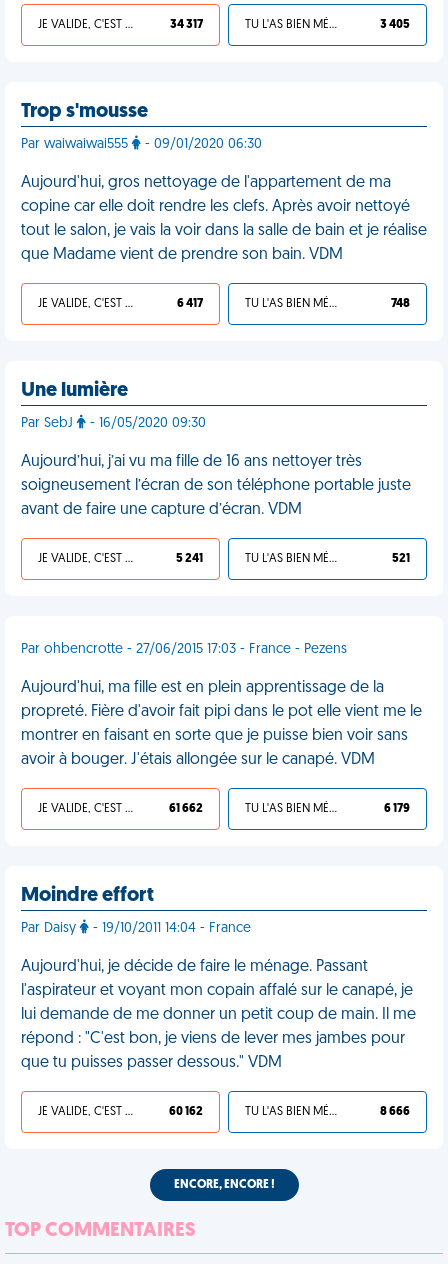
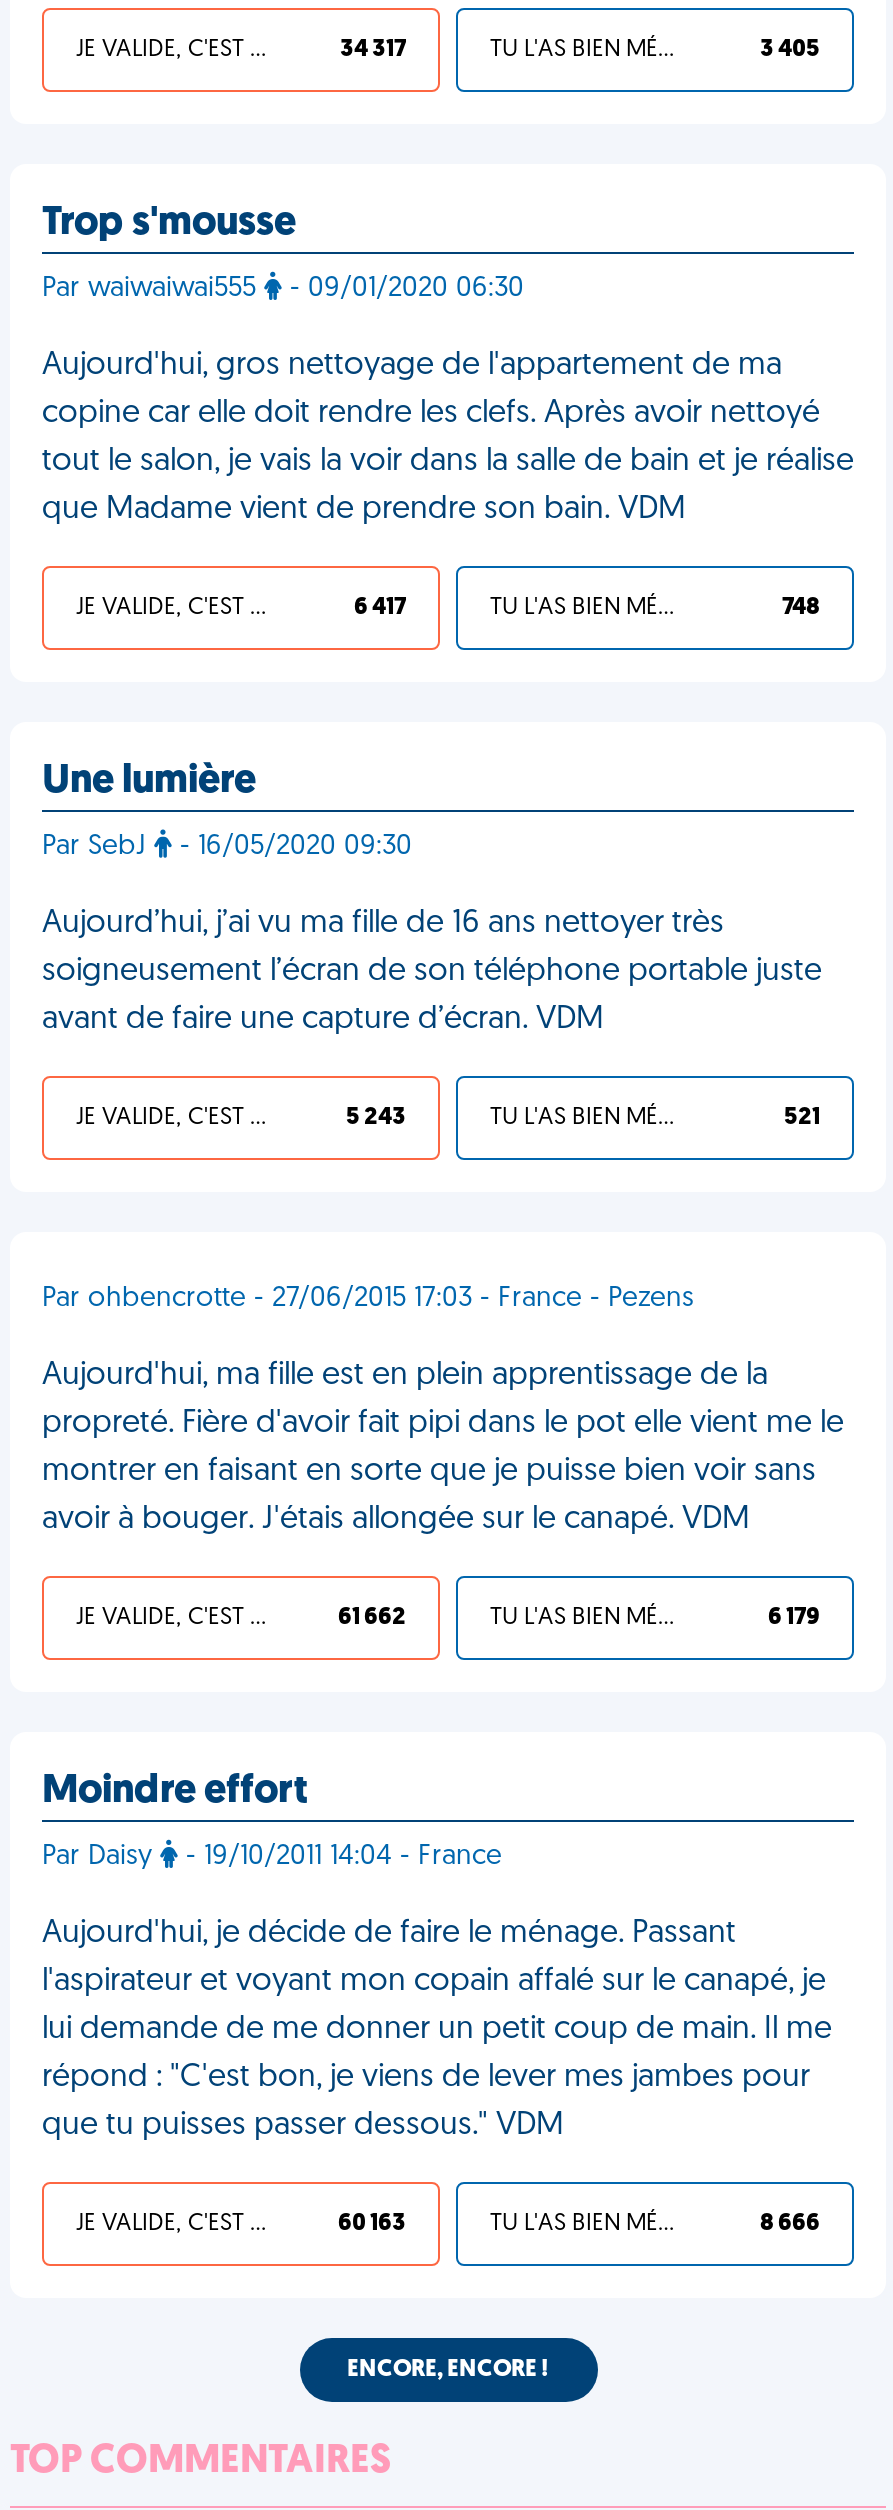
- 5 241
+ 5 243

- 60 162
+ 60 163
